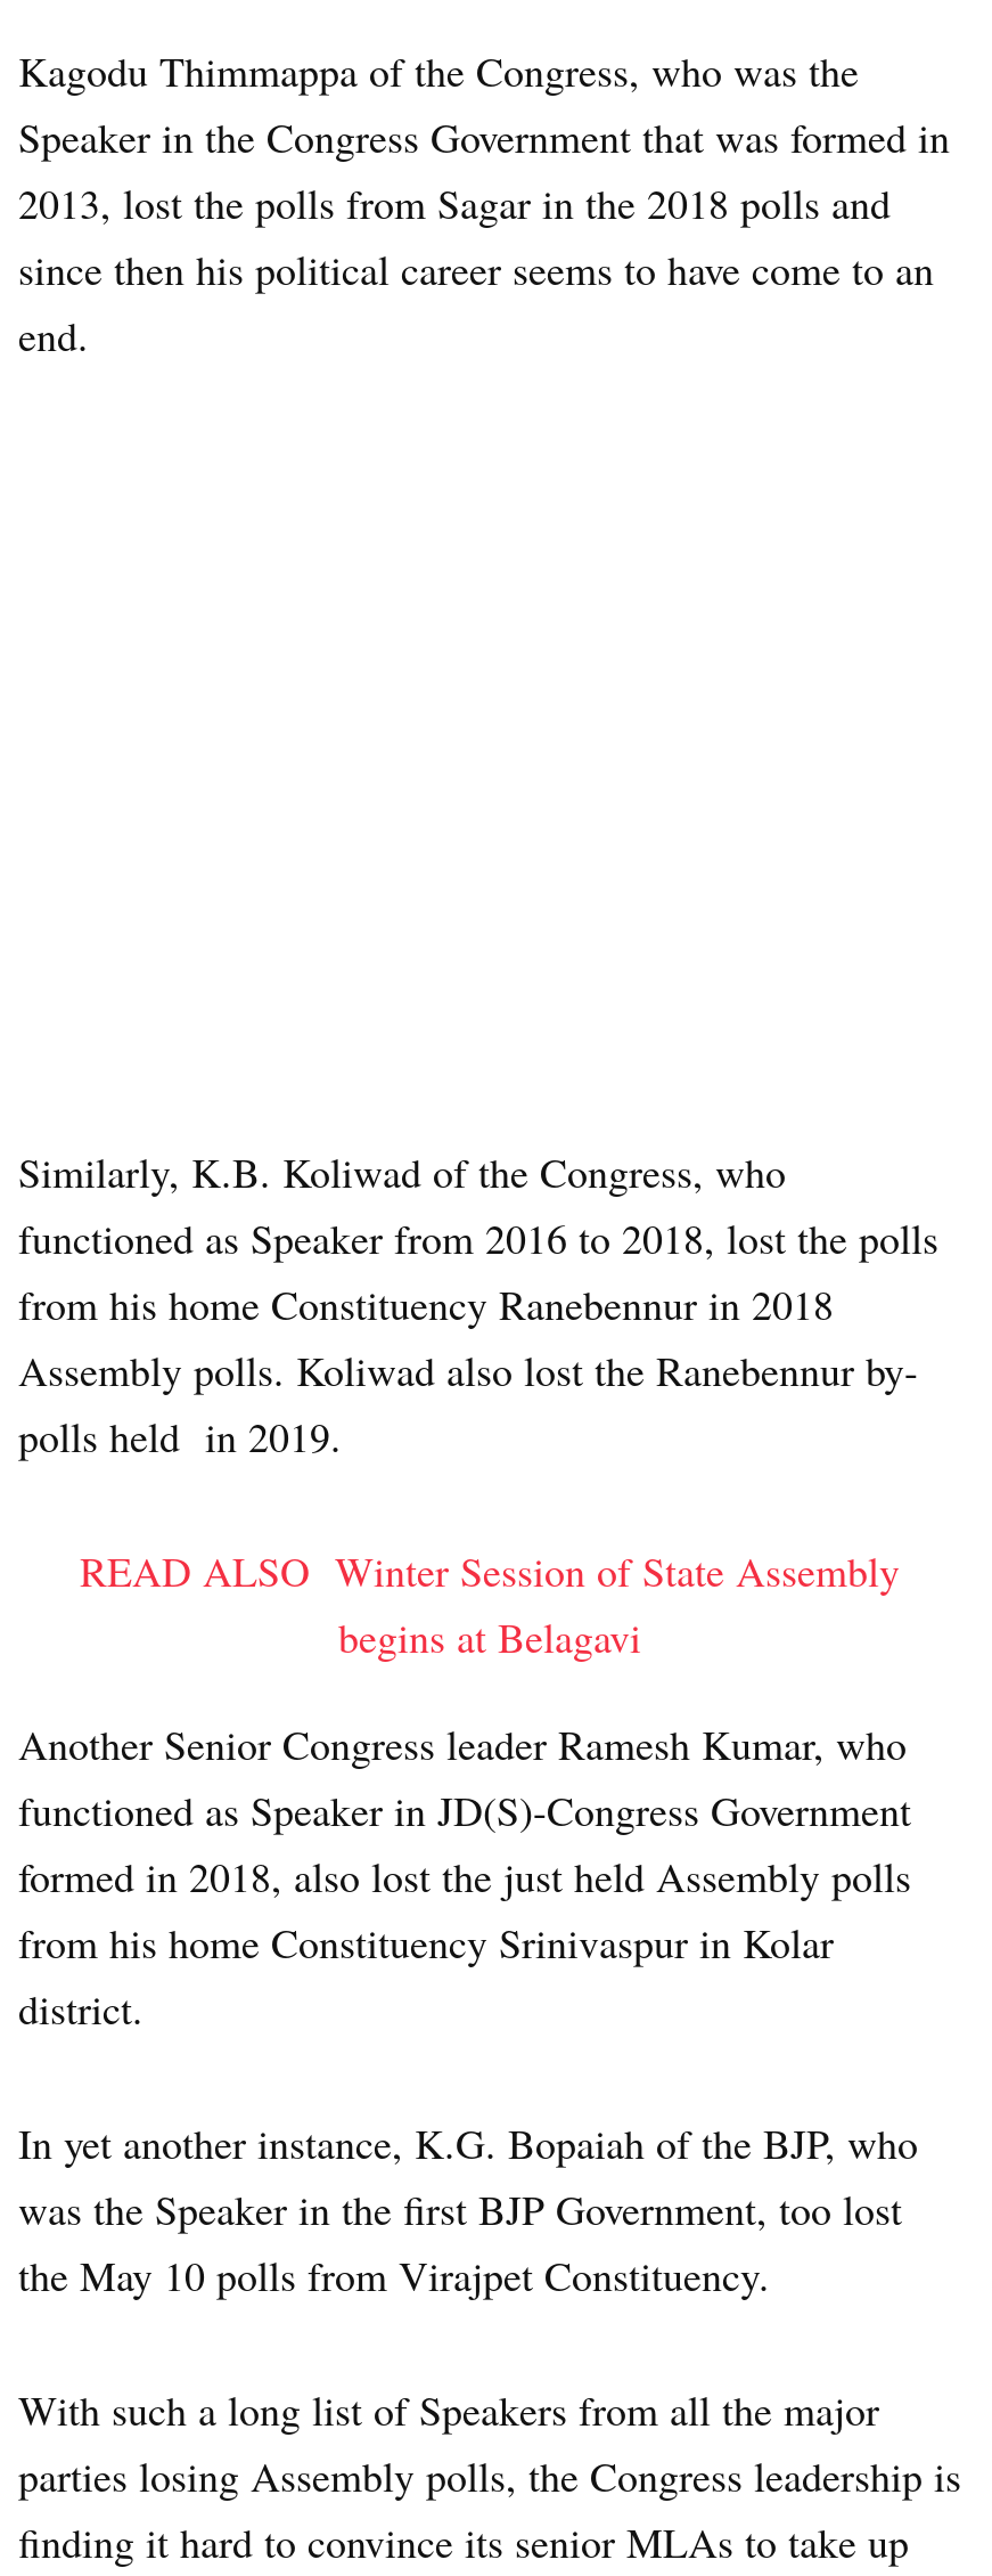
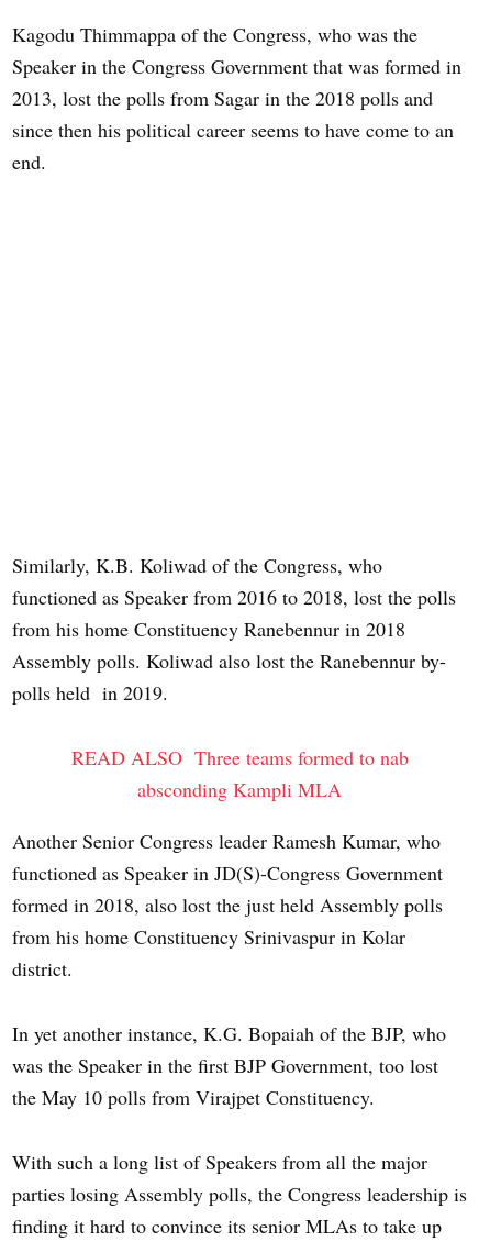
- READ ALSO Winter Session of State Assembly
- begins at Belagavi
+ READ ALSO Three teams formed to nab
+ absconding Kampli MLA
